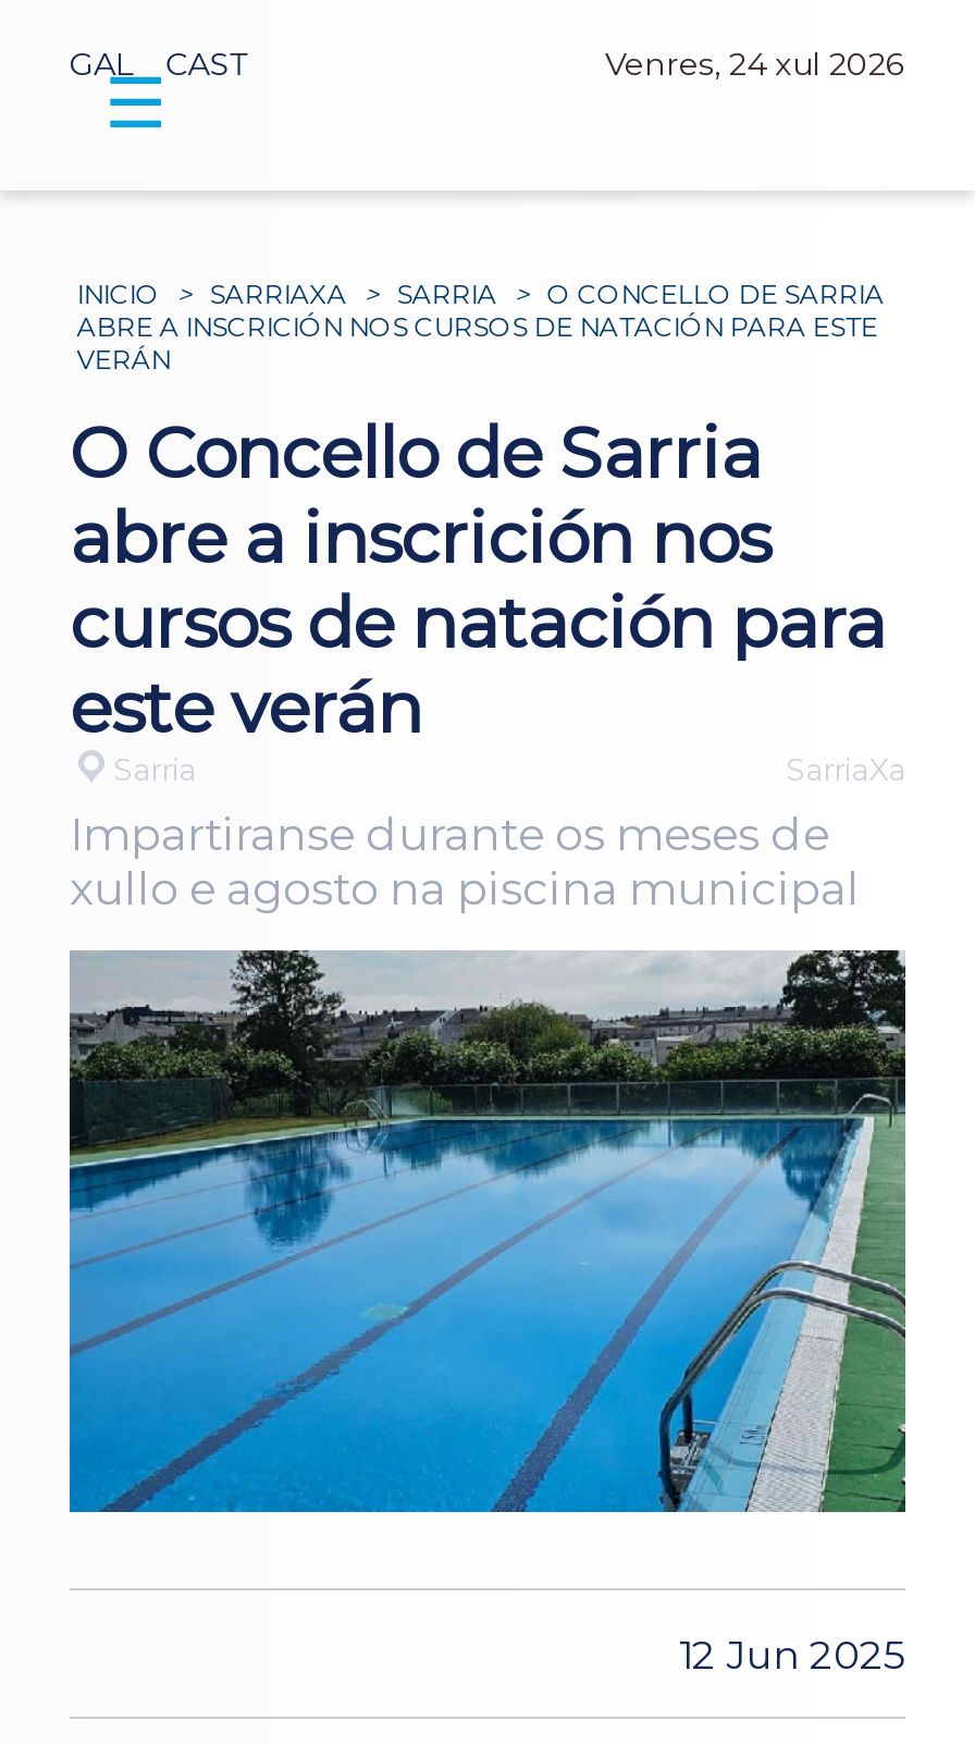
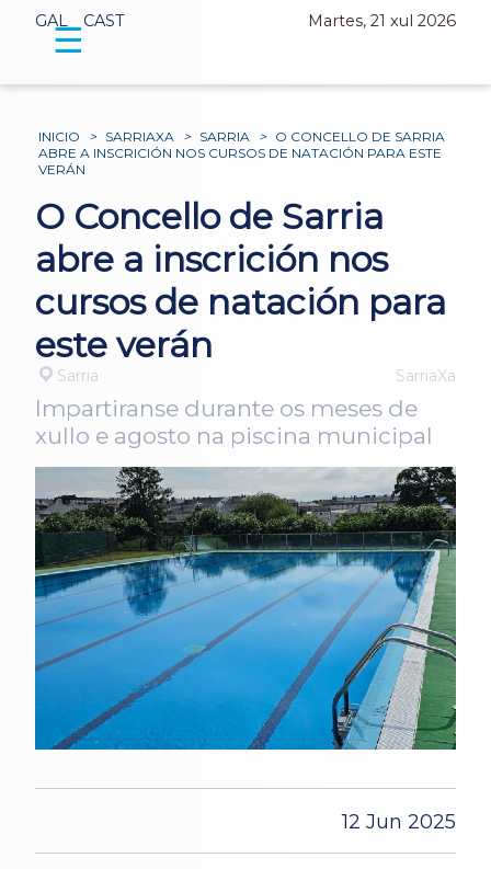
- Venres, 24 xul 2026
+ Martes, 21 xul 2026
